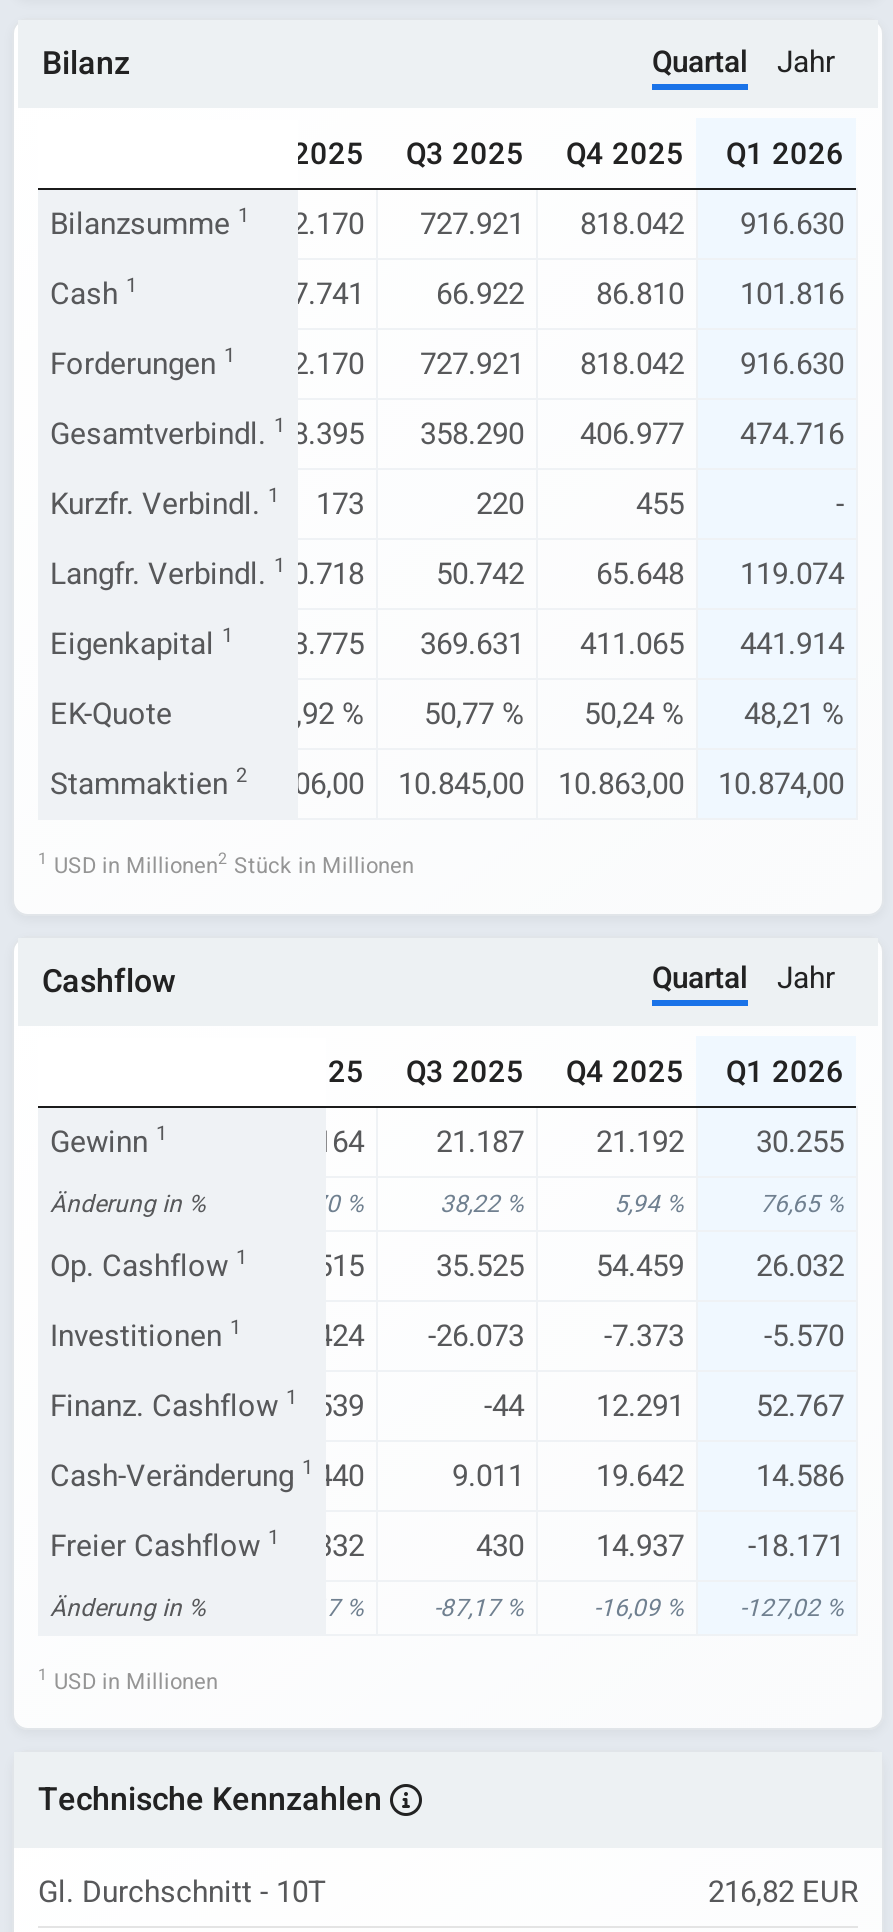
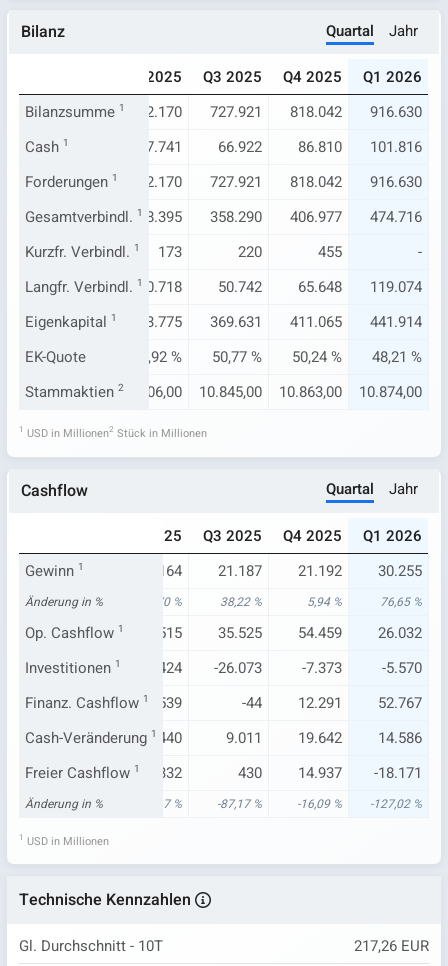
- 216,82 EUR
+ 217,26 EUR
